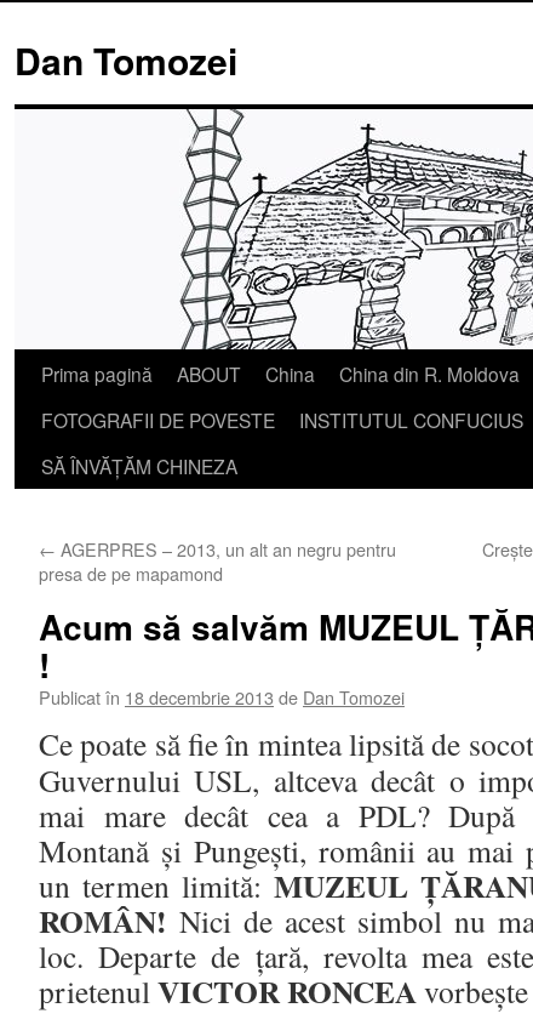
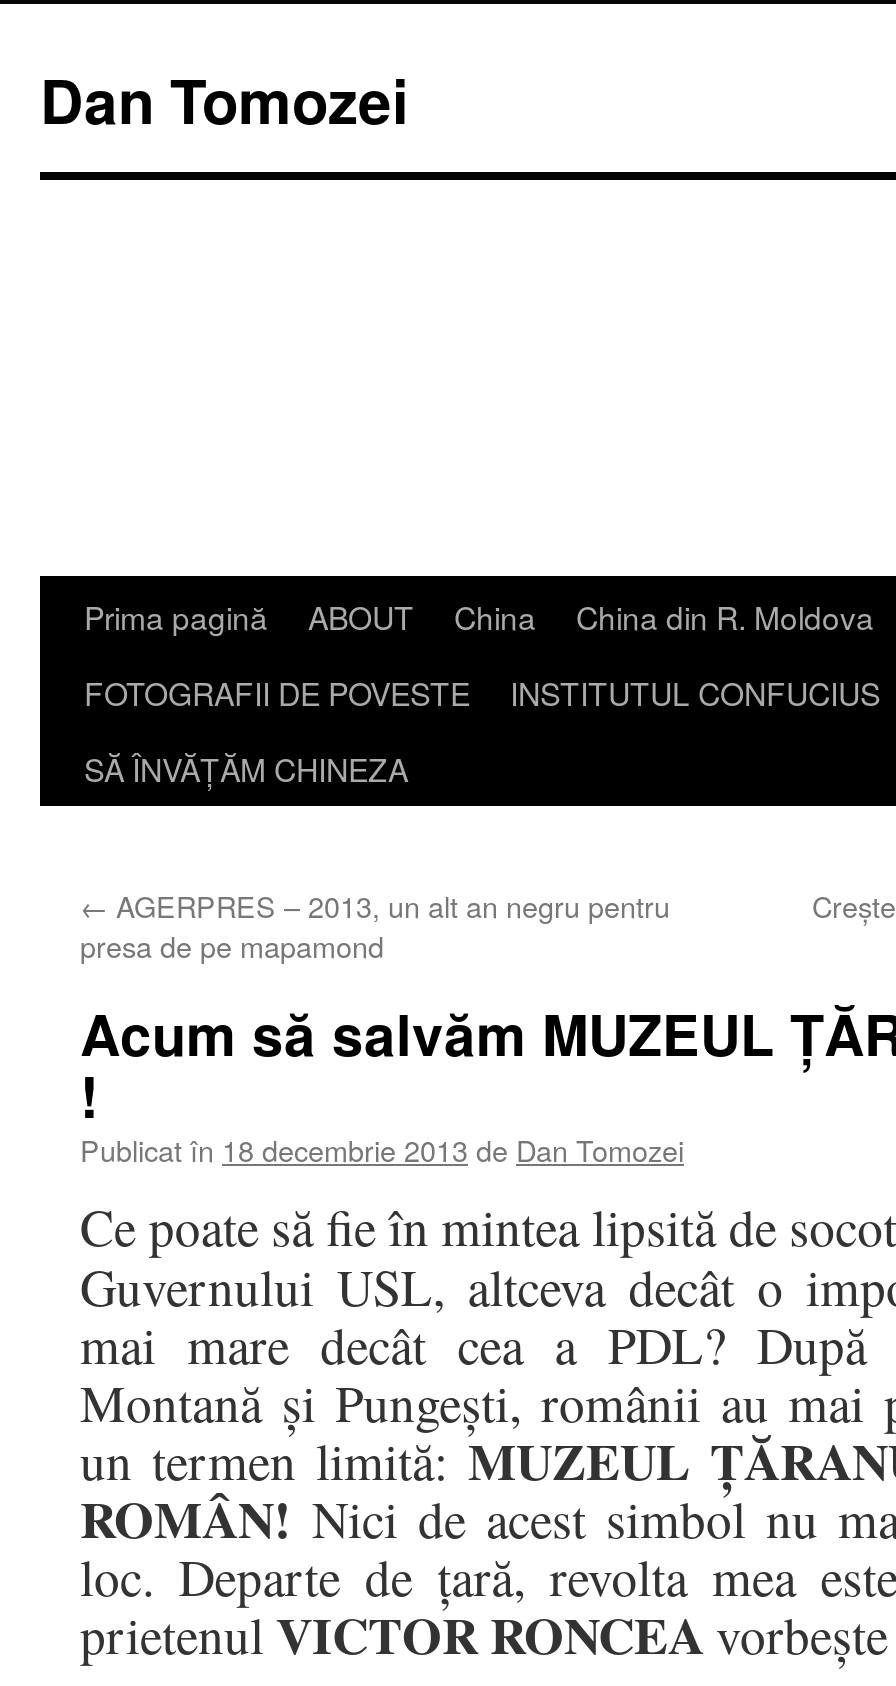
- [image]
